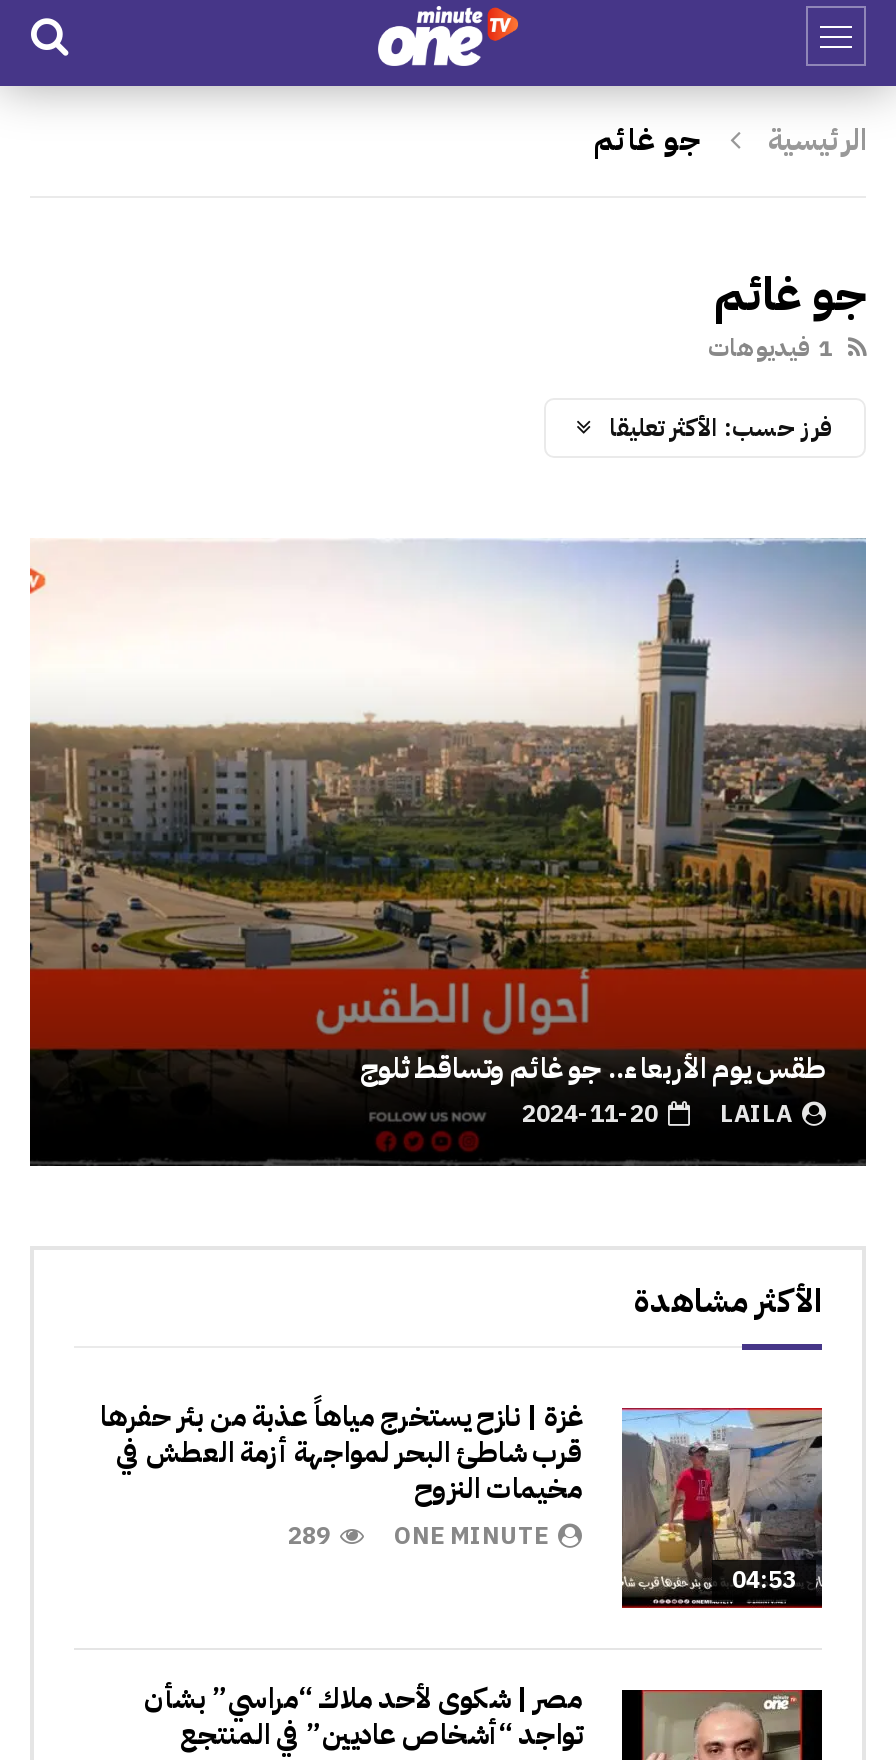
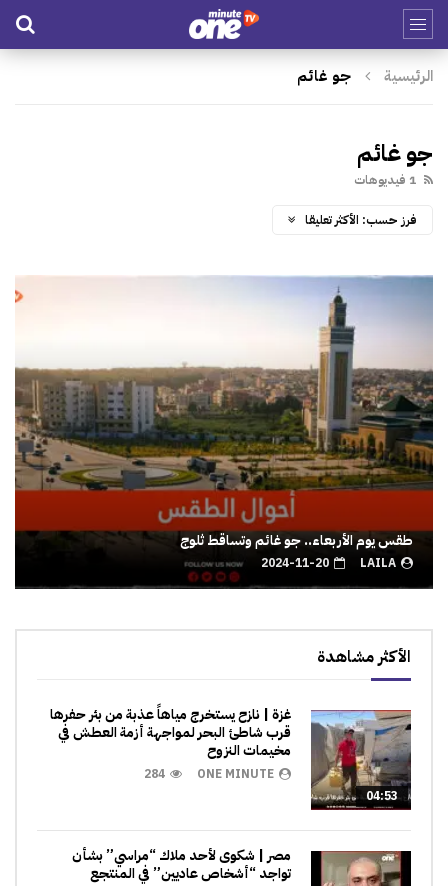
- 289 ONE MINUTE
+ 284 ONE MINUTE
